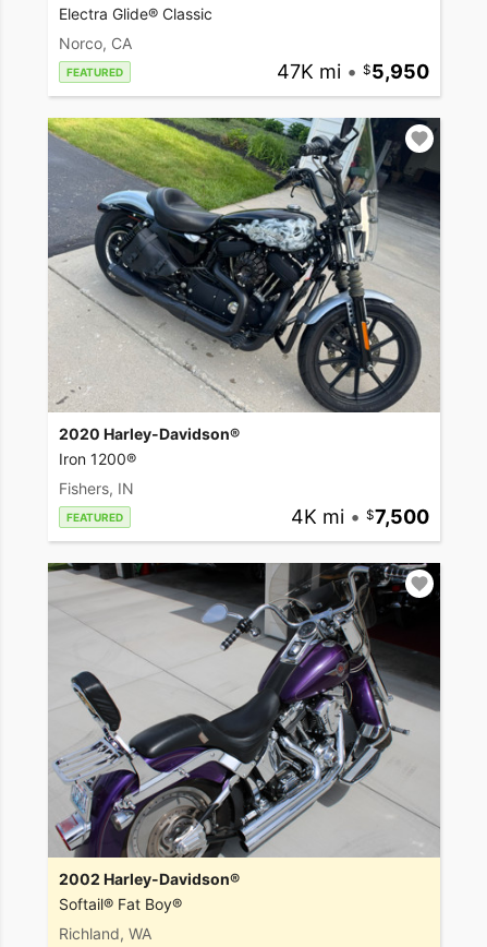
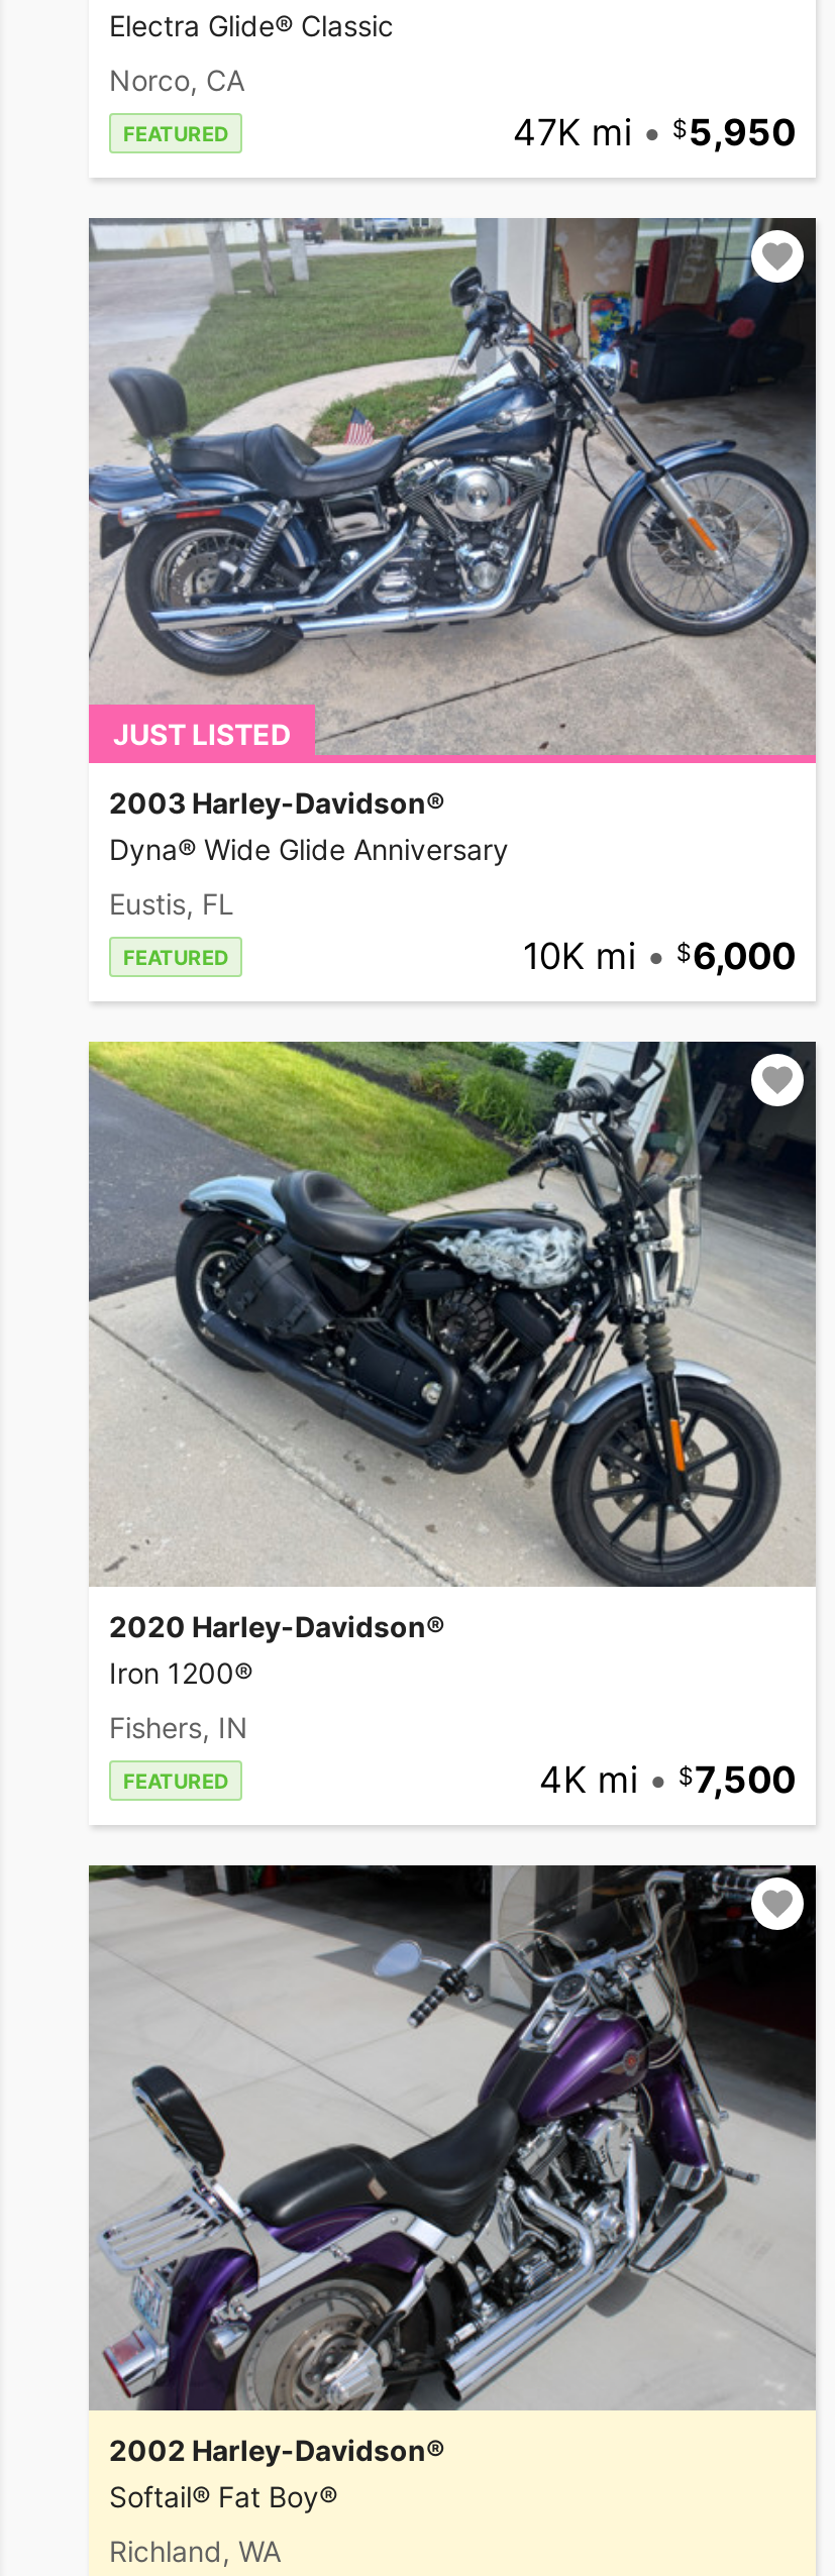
+ [image]
+ JUST LISTED
+ 2003 Harley-Davidson®
+ Dyna® Wide Glide Anniversary
+ Eustis, FL
+ FEATURED
+ 10K mi •
+ 6,000
